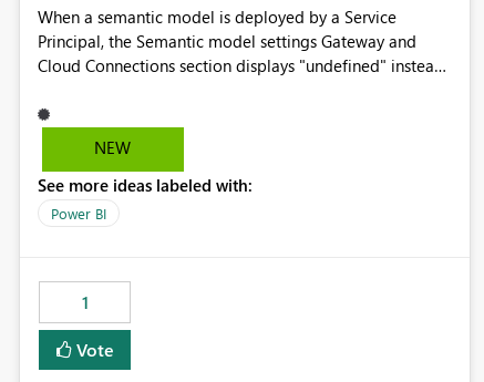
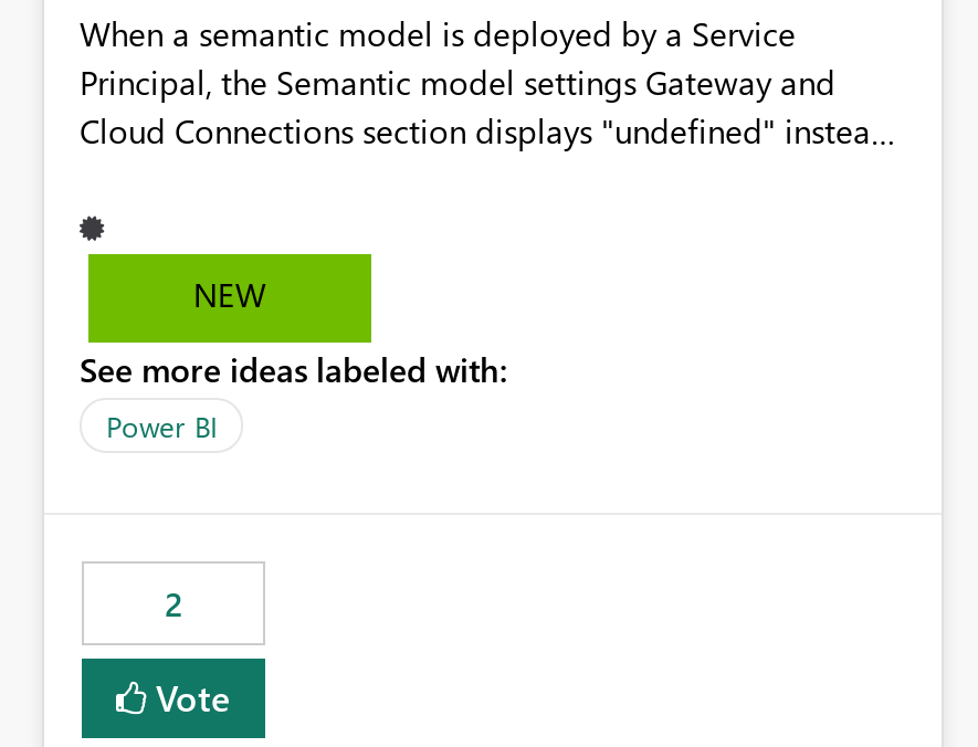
- 1
+ 2
